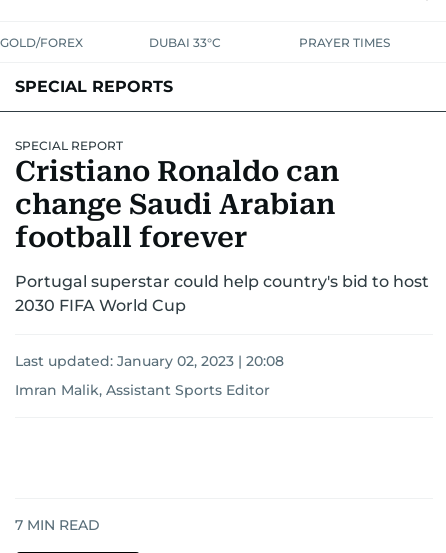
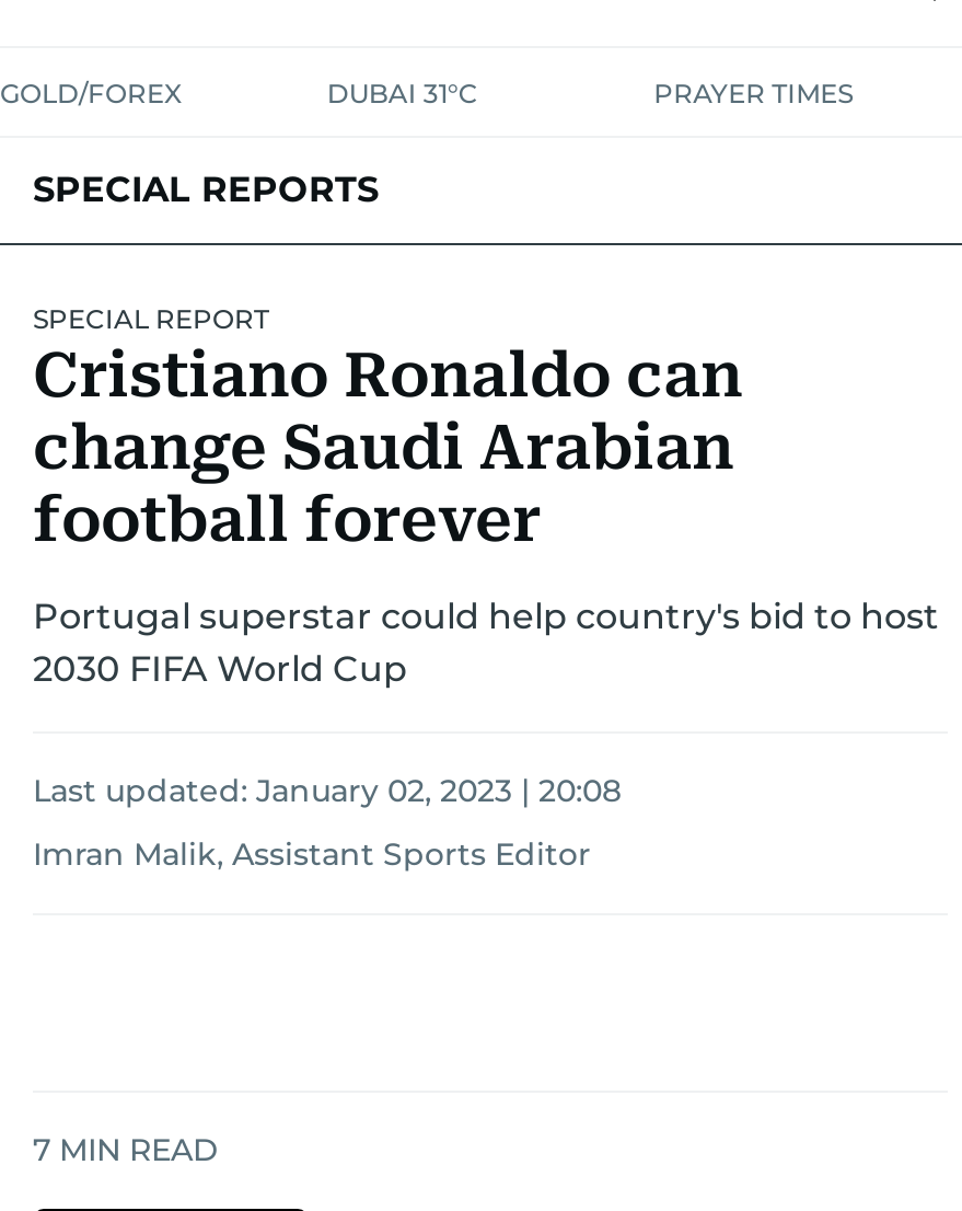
- DUBAI 33°C
+ DUBAI 31°C
